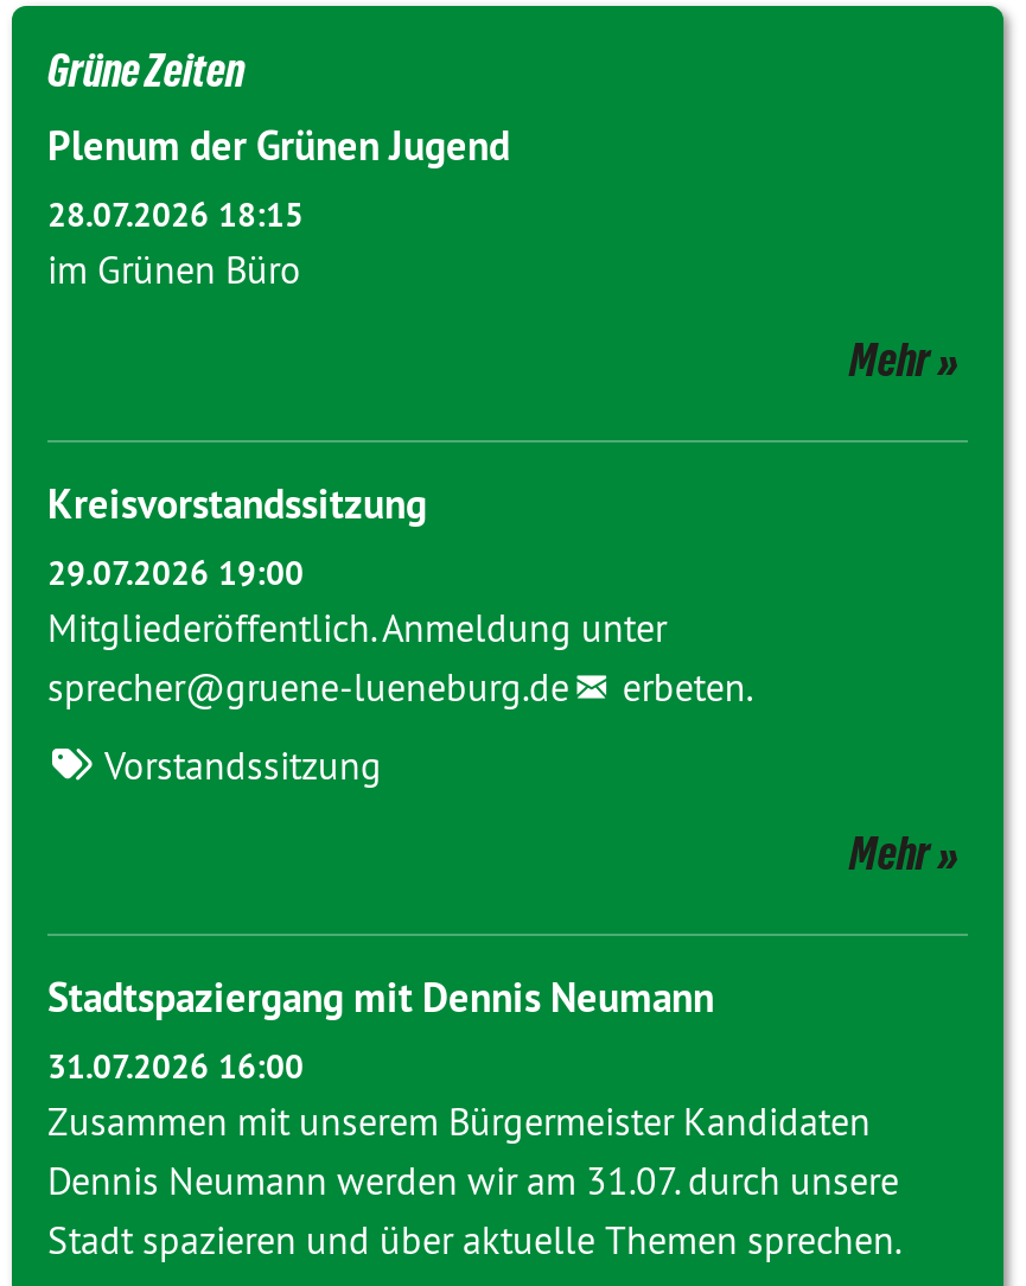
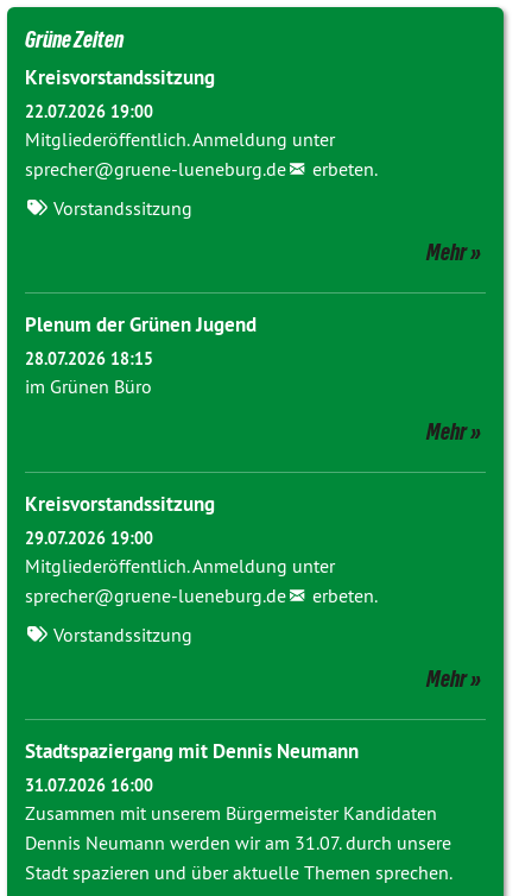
+ Kreisvorstandssitzung
+ 22.07.2026 19:00
+ Mitgliederöffentlich. Anmeldung unter
+ sprecher@gruene-lueneburg.de
+ erbeten.
+ Vorstandssitzung
+ Mehr
